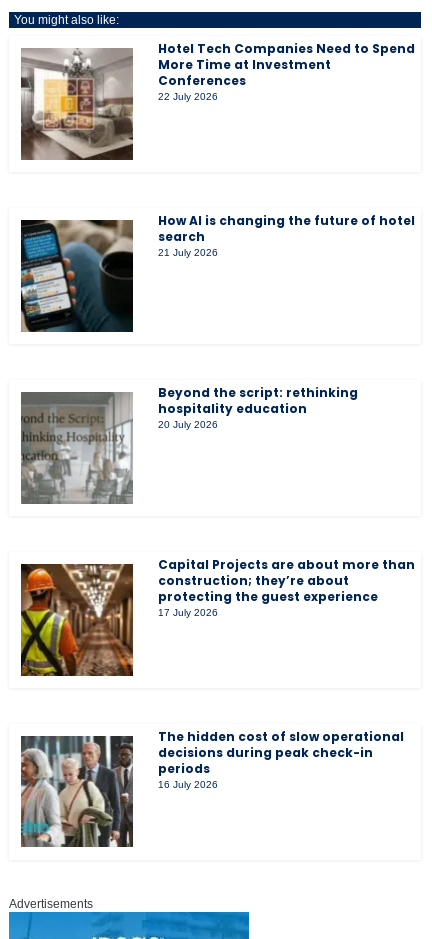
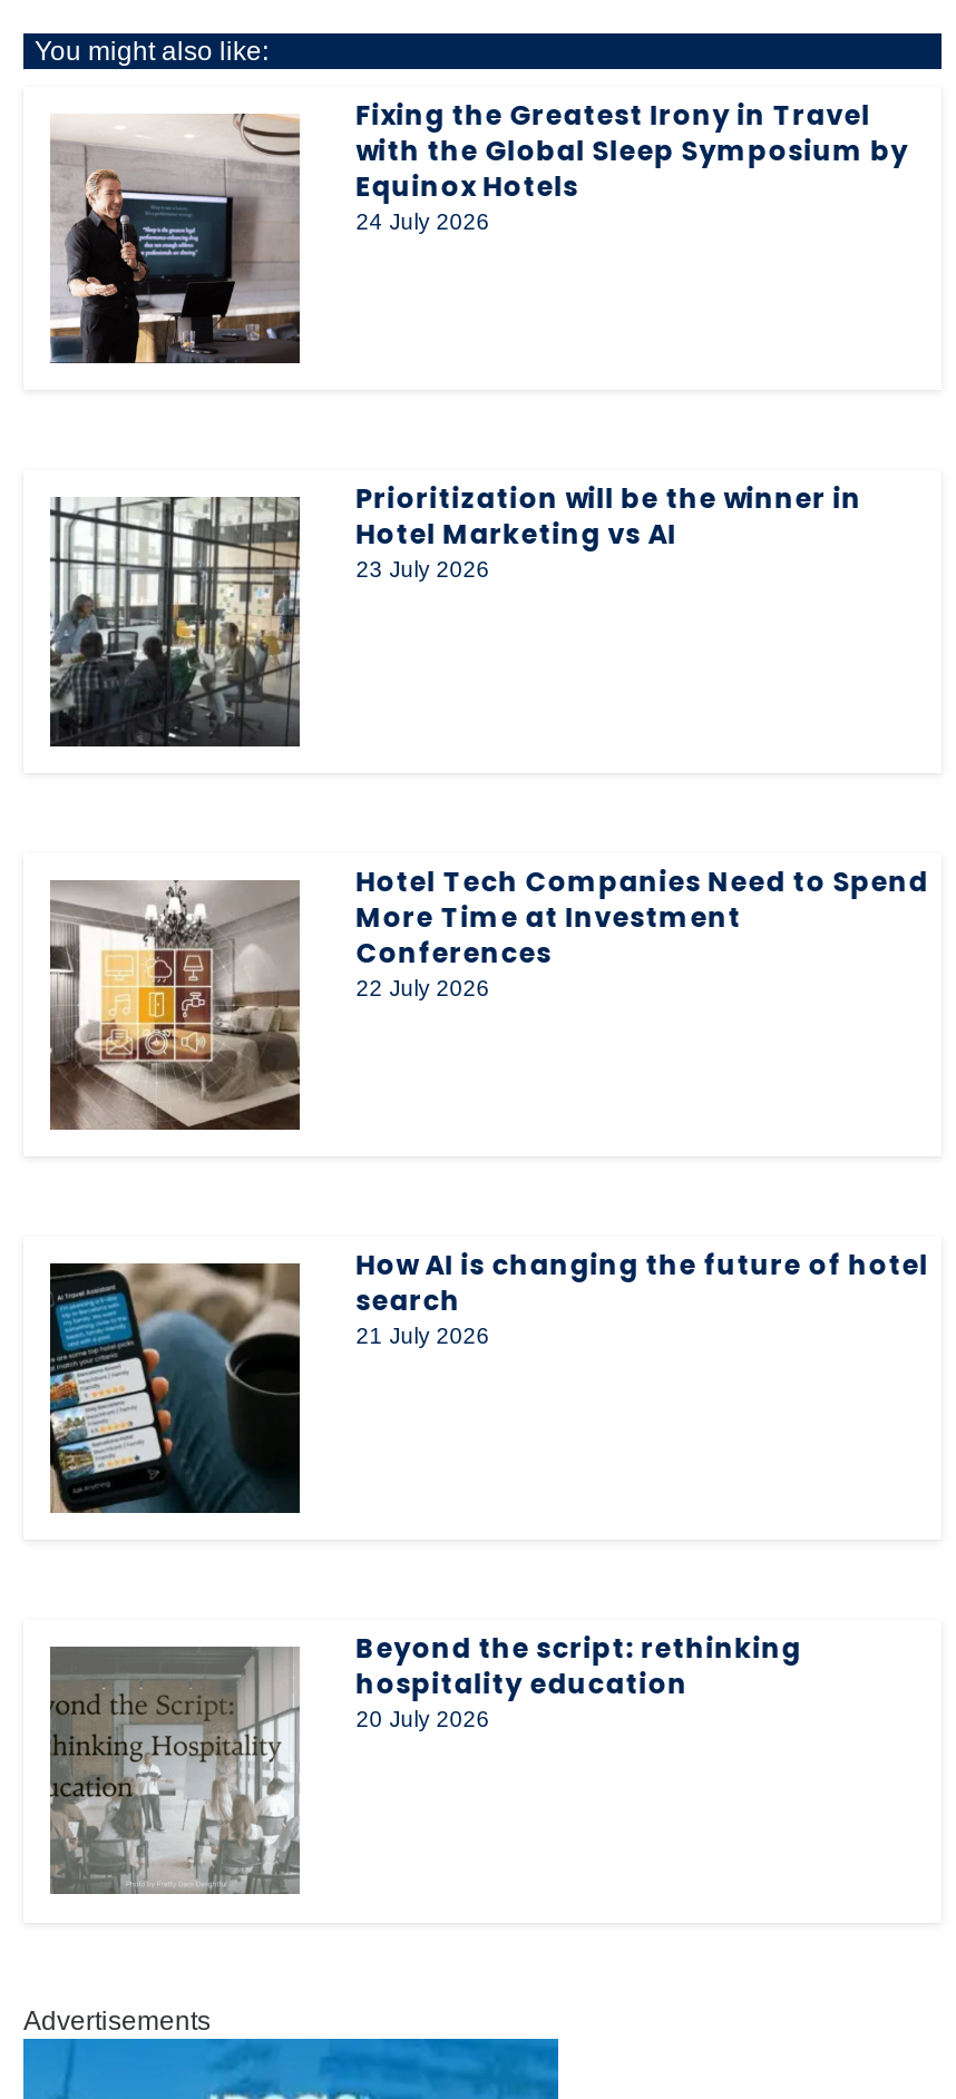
+ [image]
+ Fixing the Greatest Irony in Travel
+ with the Global Sleep Symposium by
+ Equinox Hotels
+ 24 July 2026

+ [image]
+ Prioritization will be the winner in
+ Hotel Marketing vs AI
+ 23 July 2026

moved down: [image] | Hotel Tech Companies Need to Spend | More Time at Investment | ... | hospitality education | 20 July 2026

moved down: [image]

- [image]
- Capital Projects are about more than
- construction; they’re about
- protecting the guest experience
- 17 July 2026

- [image]
- The hidden cost of slow operational
- decisions during peak check-in
- periods
- 16 July 2026
